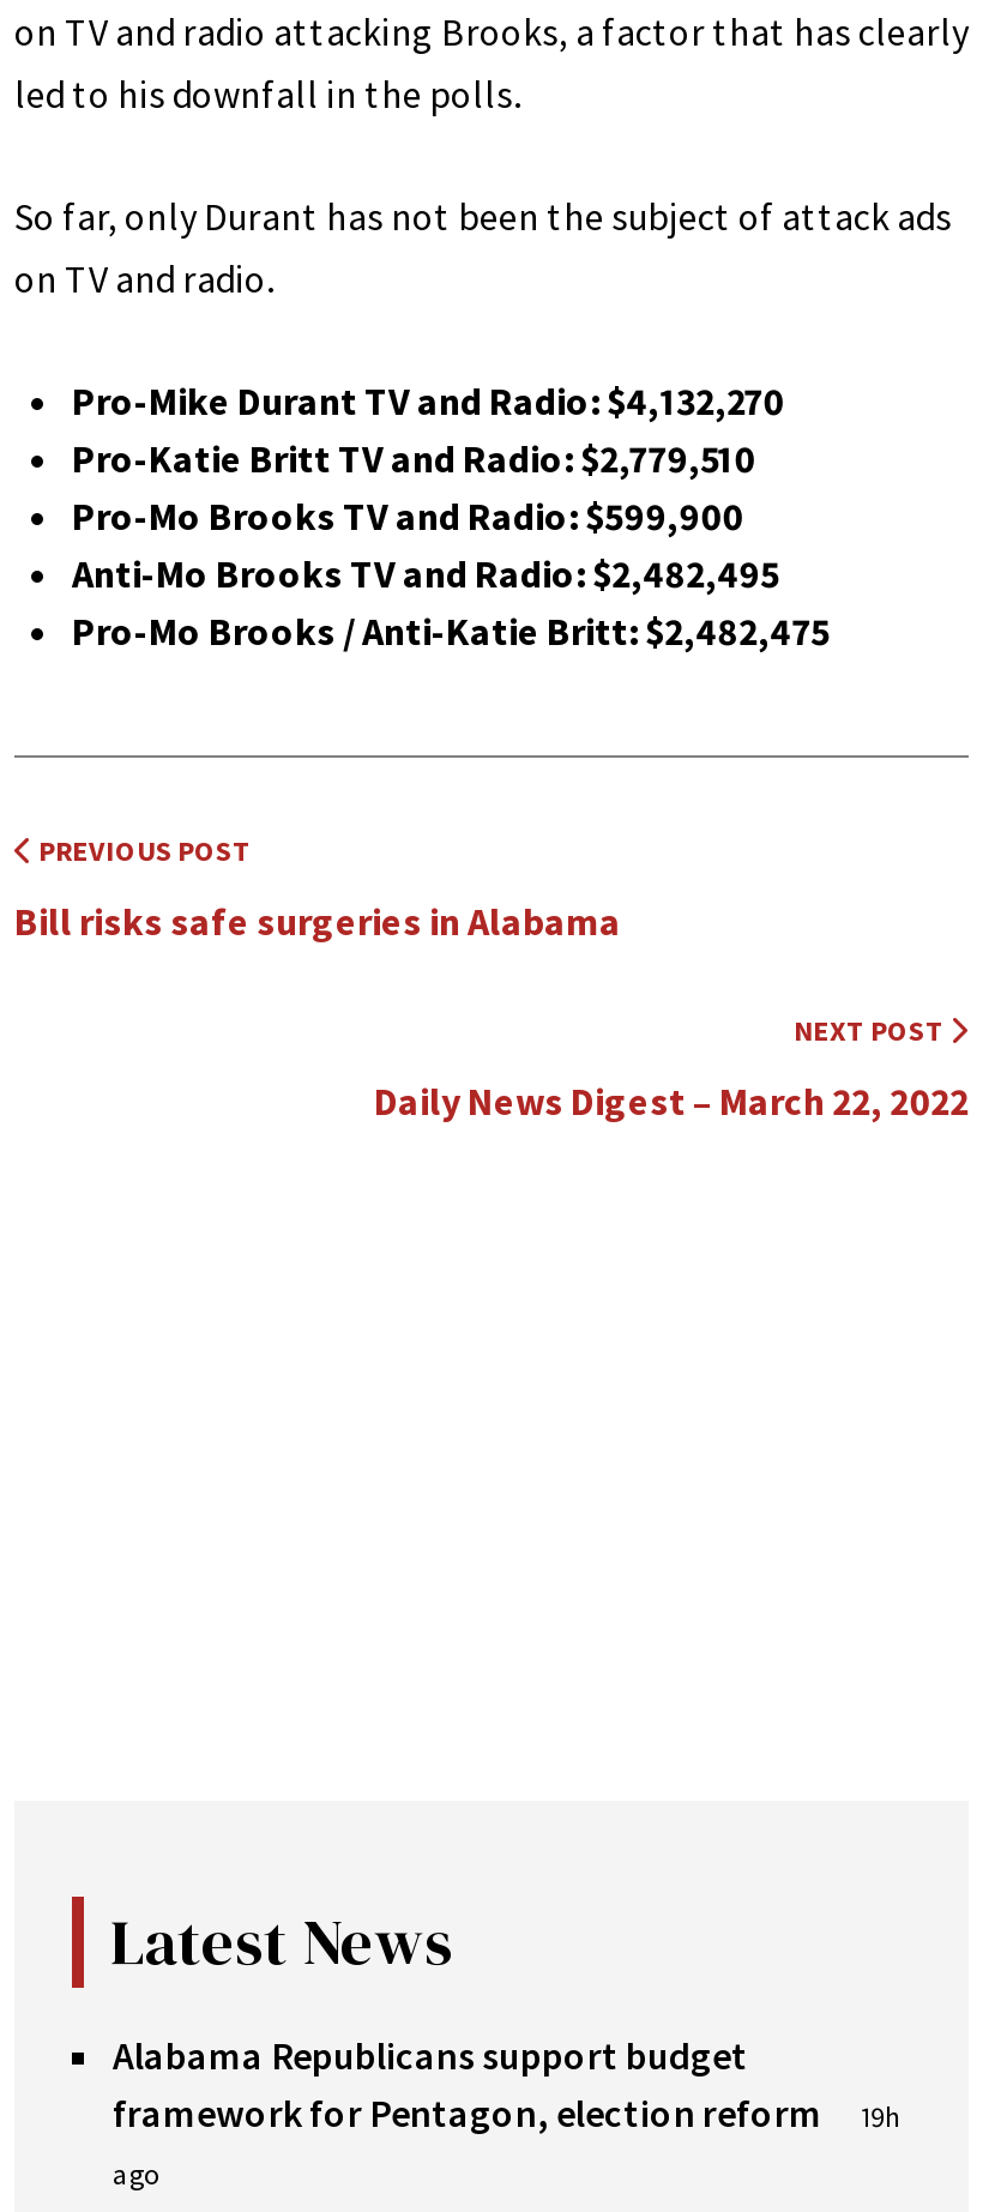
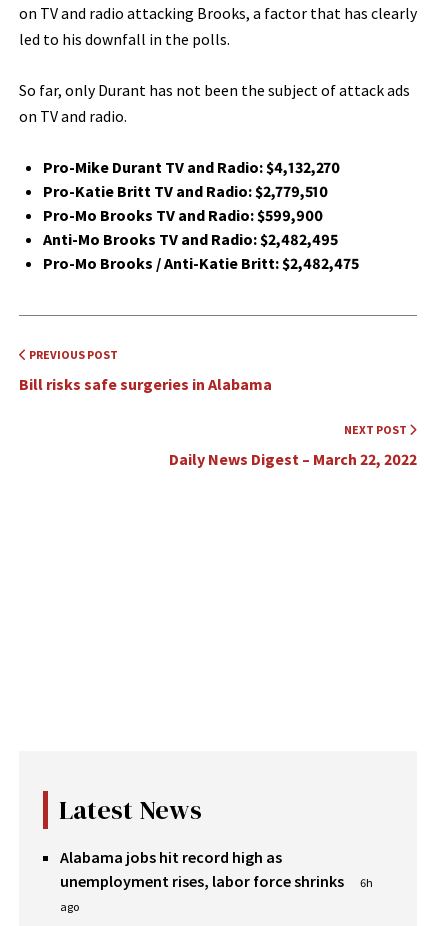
- Alabama Republicans support budget
- framework for Pentagon, election reform
- 19h
+ Alabama jobs hit record high as
+ unemployment rises, labor force shrinks
+ 6h
